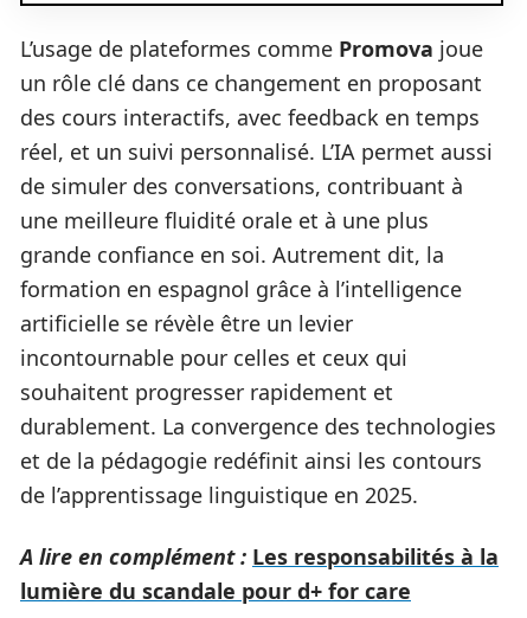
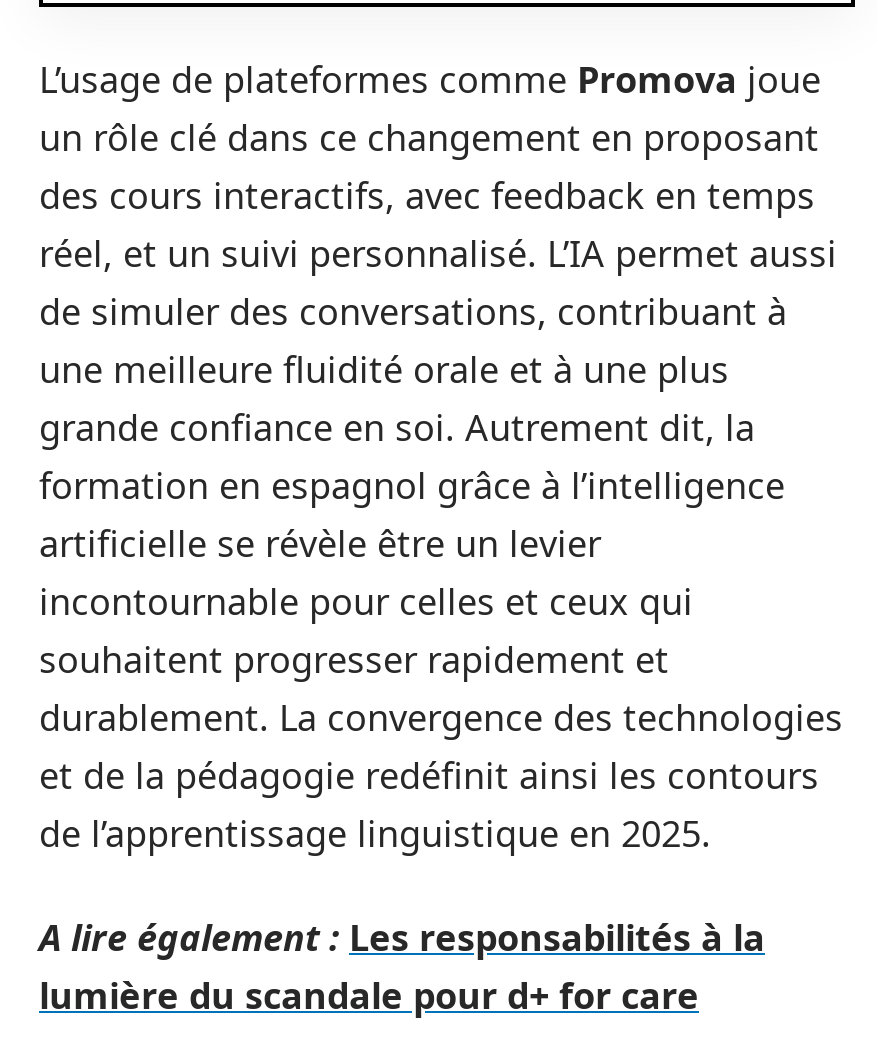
- A lire en complément : Les responsabilités à la
+ A lire également : Les responsabilités à la
